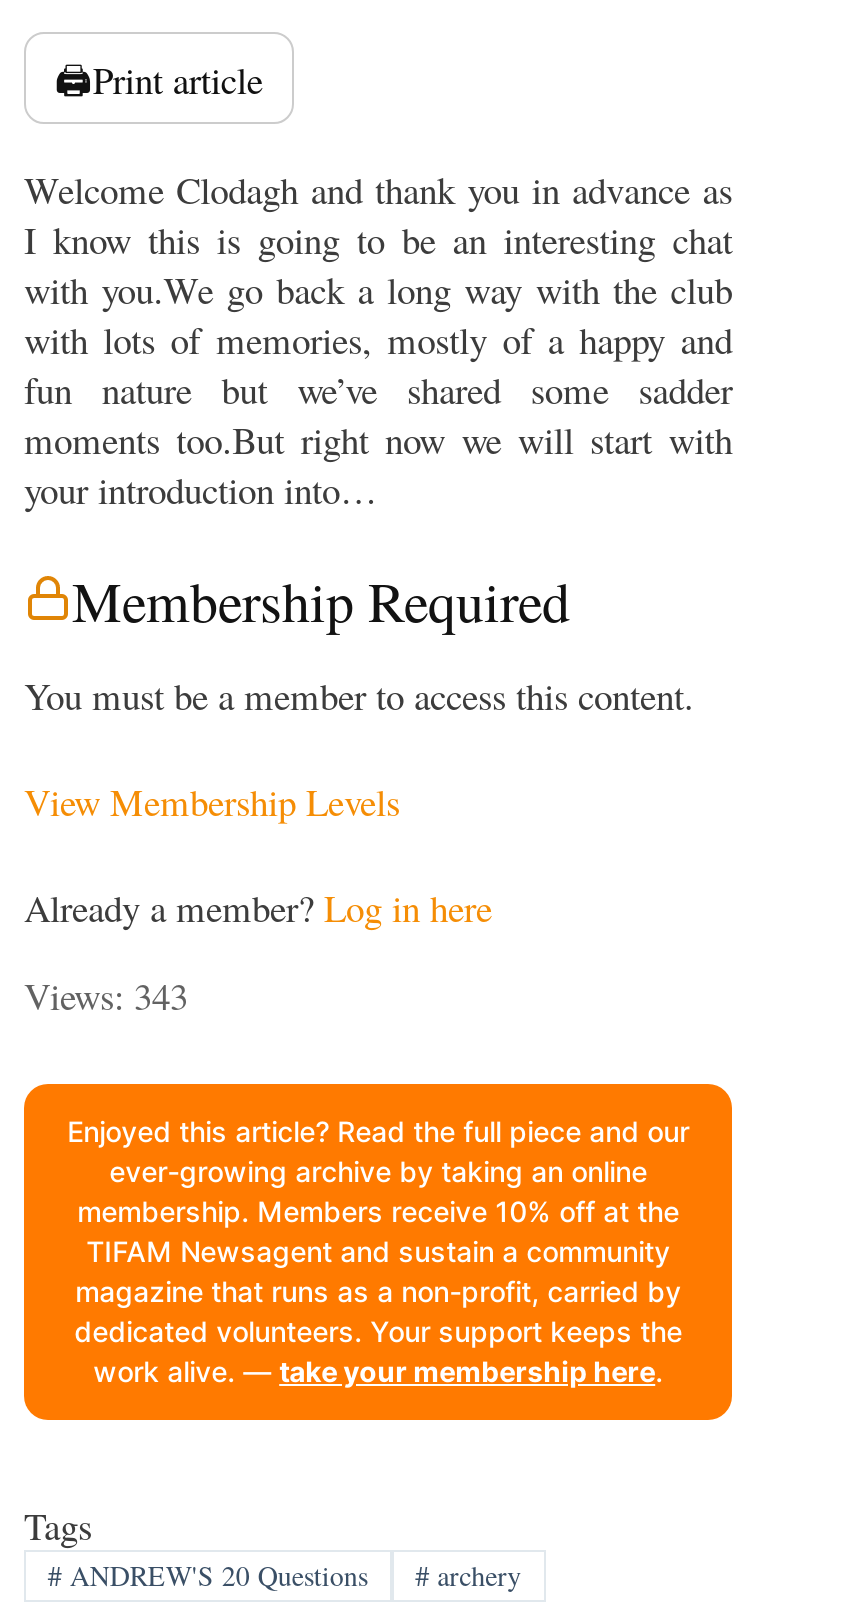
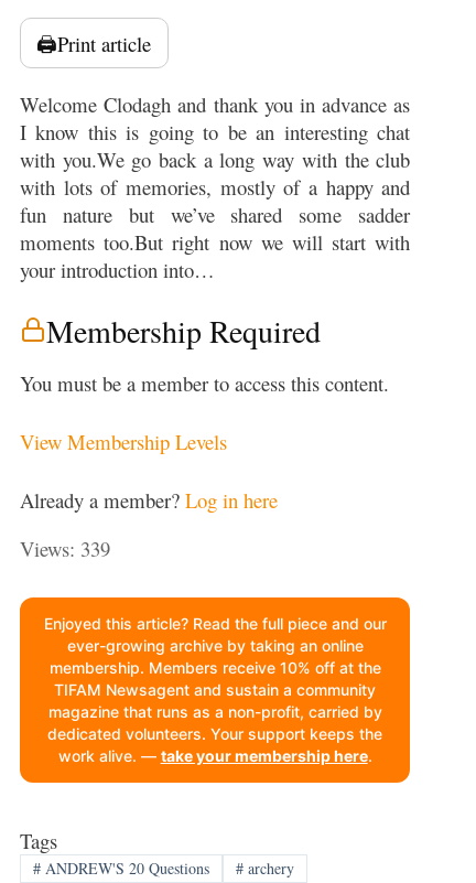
- Views: 343
+ Views: 339
